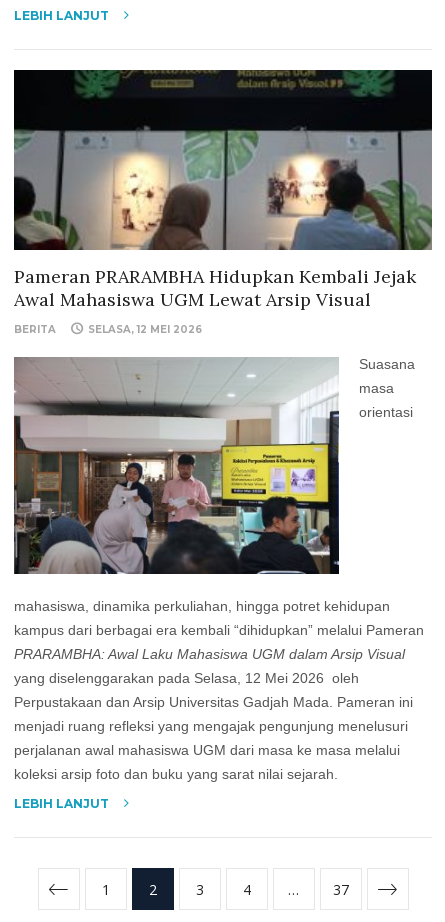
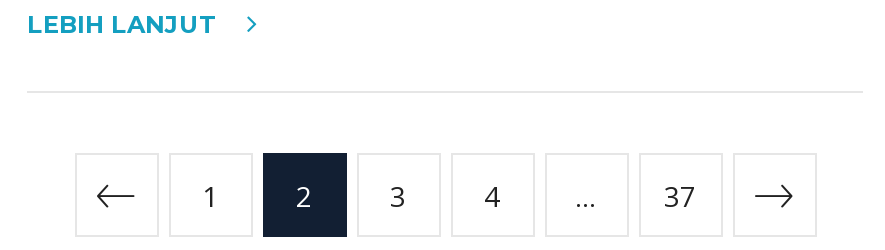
- [image]
- Pameran PRARAMBHA Hidupkan Kembali Jejak
- Awal Mahasiswa UGM Lewat Arsip Visual
- BERITA
- SELASA, 12 MEI 2026
- Suasana
- masa
- orientasi

- [image]
- mahasiswa, dinamika perkuliahan, hingga potret kehidupan
- kampus dari berbagai era kembali “dihidupkan” melalui Pameran
- PRARAMBHA: Awal Laku Mahasiswa UGM dalam Arsip Visual
- yang diselenggarakan pada Selasa, 12 Mei 2026 oleh
- Perpustakaan dan Arsip Universitas Gadjah Mada. Pameran ini
- menjadi ruang refleksi yang mengajak pengunjung menelusuri
- perjalanan awal mahasiswa UGM dari masa ke masa melalui
- koleksi arsip foto dan buku yang sarat nilai sejarah.
- LEBIH LANJUT
